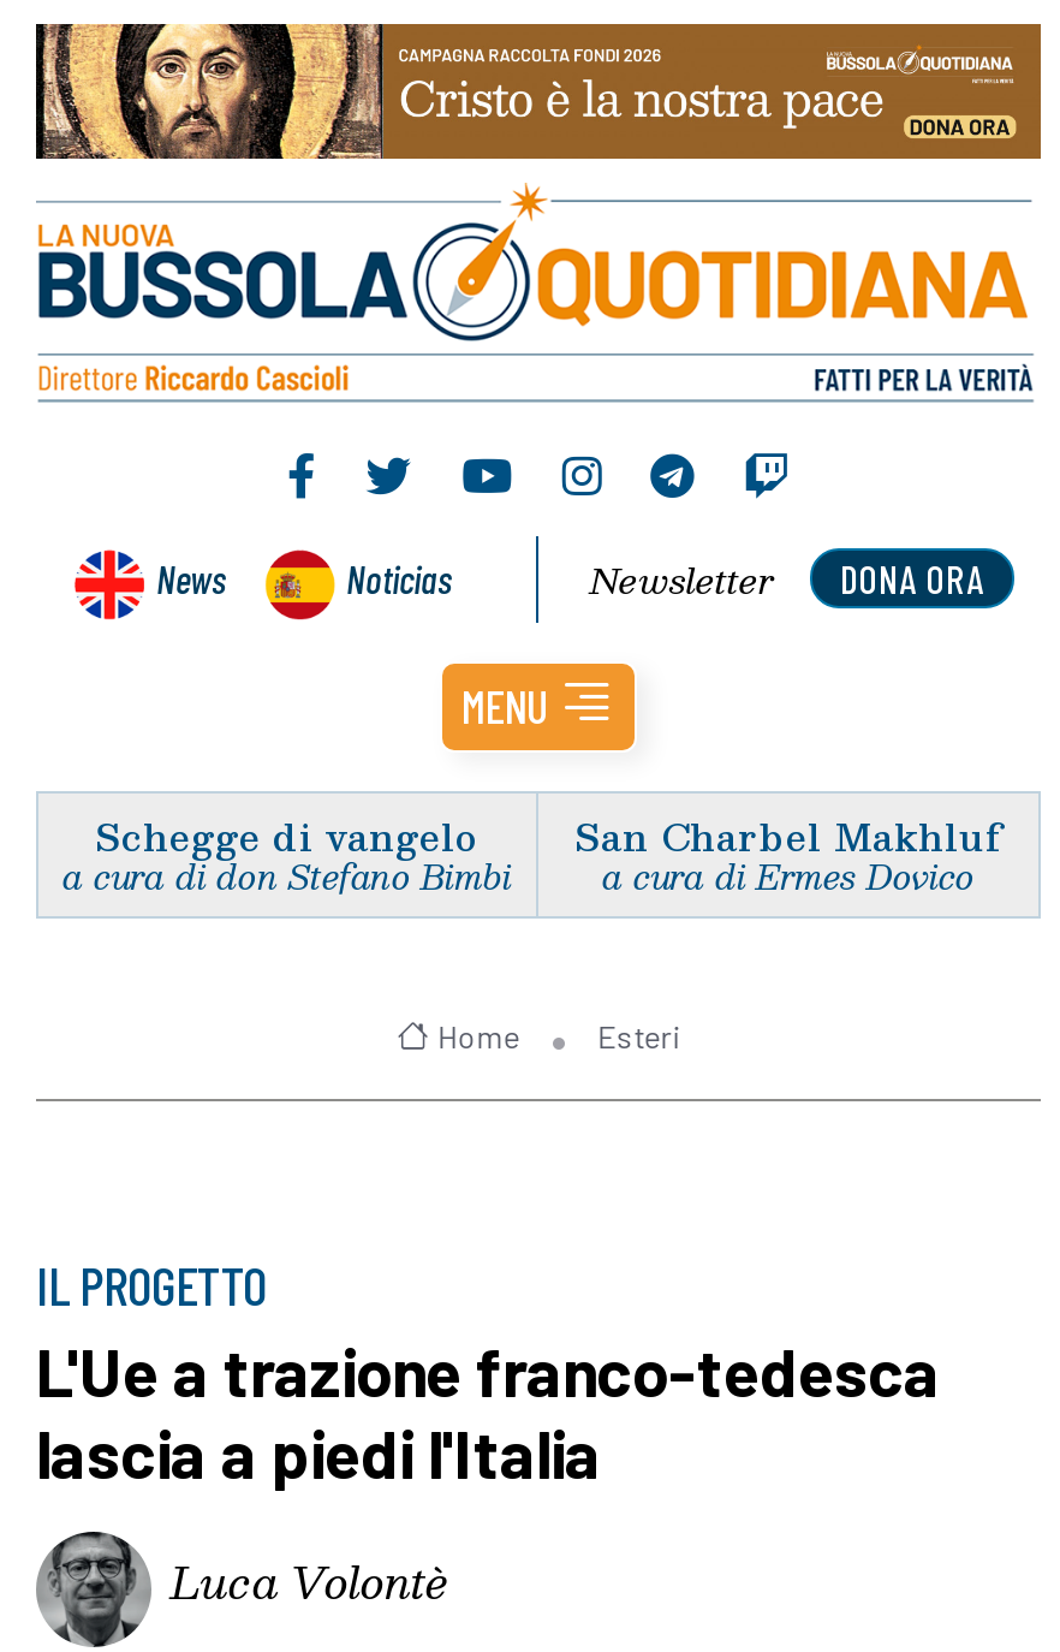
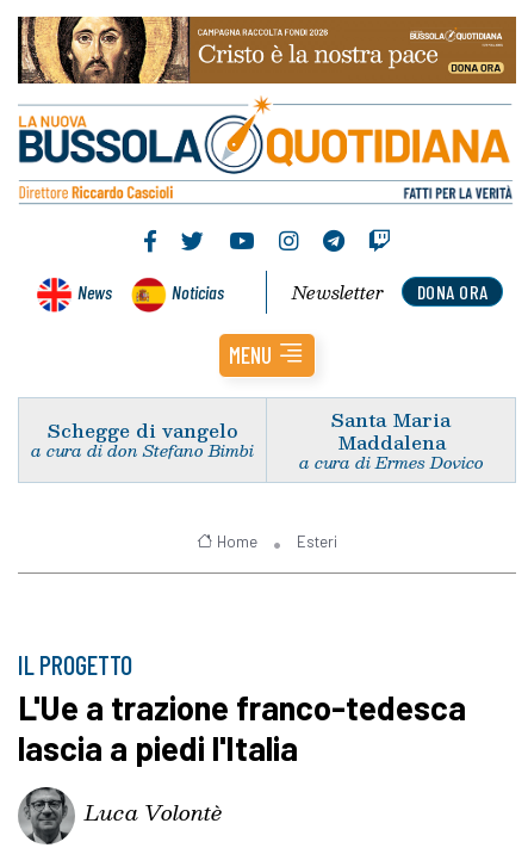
- San Charbel Makhluf
+ Santa Maria
+ Maddalena
